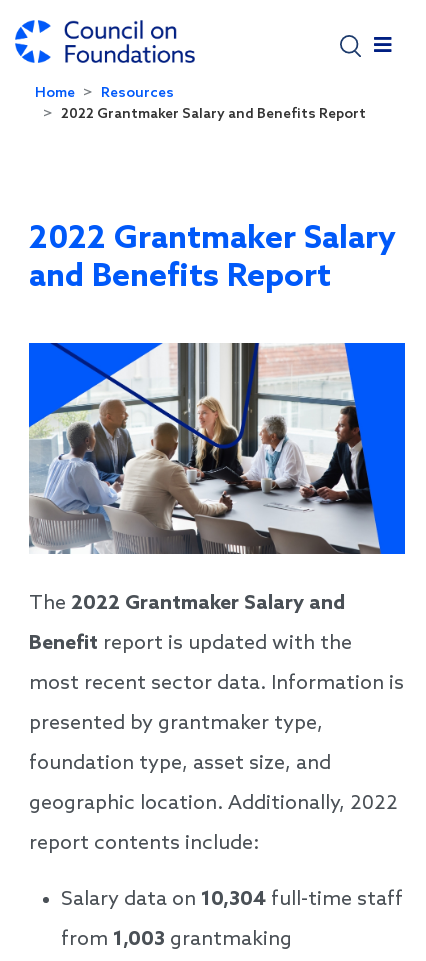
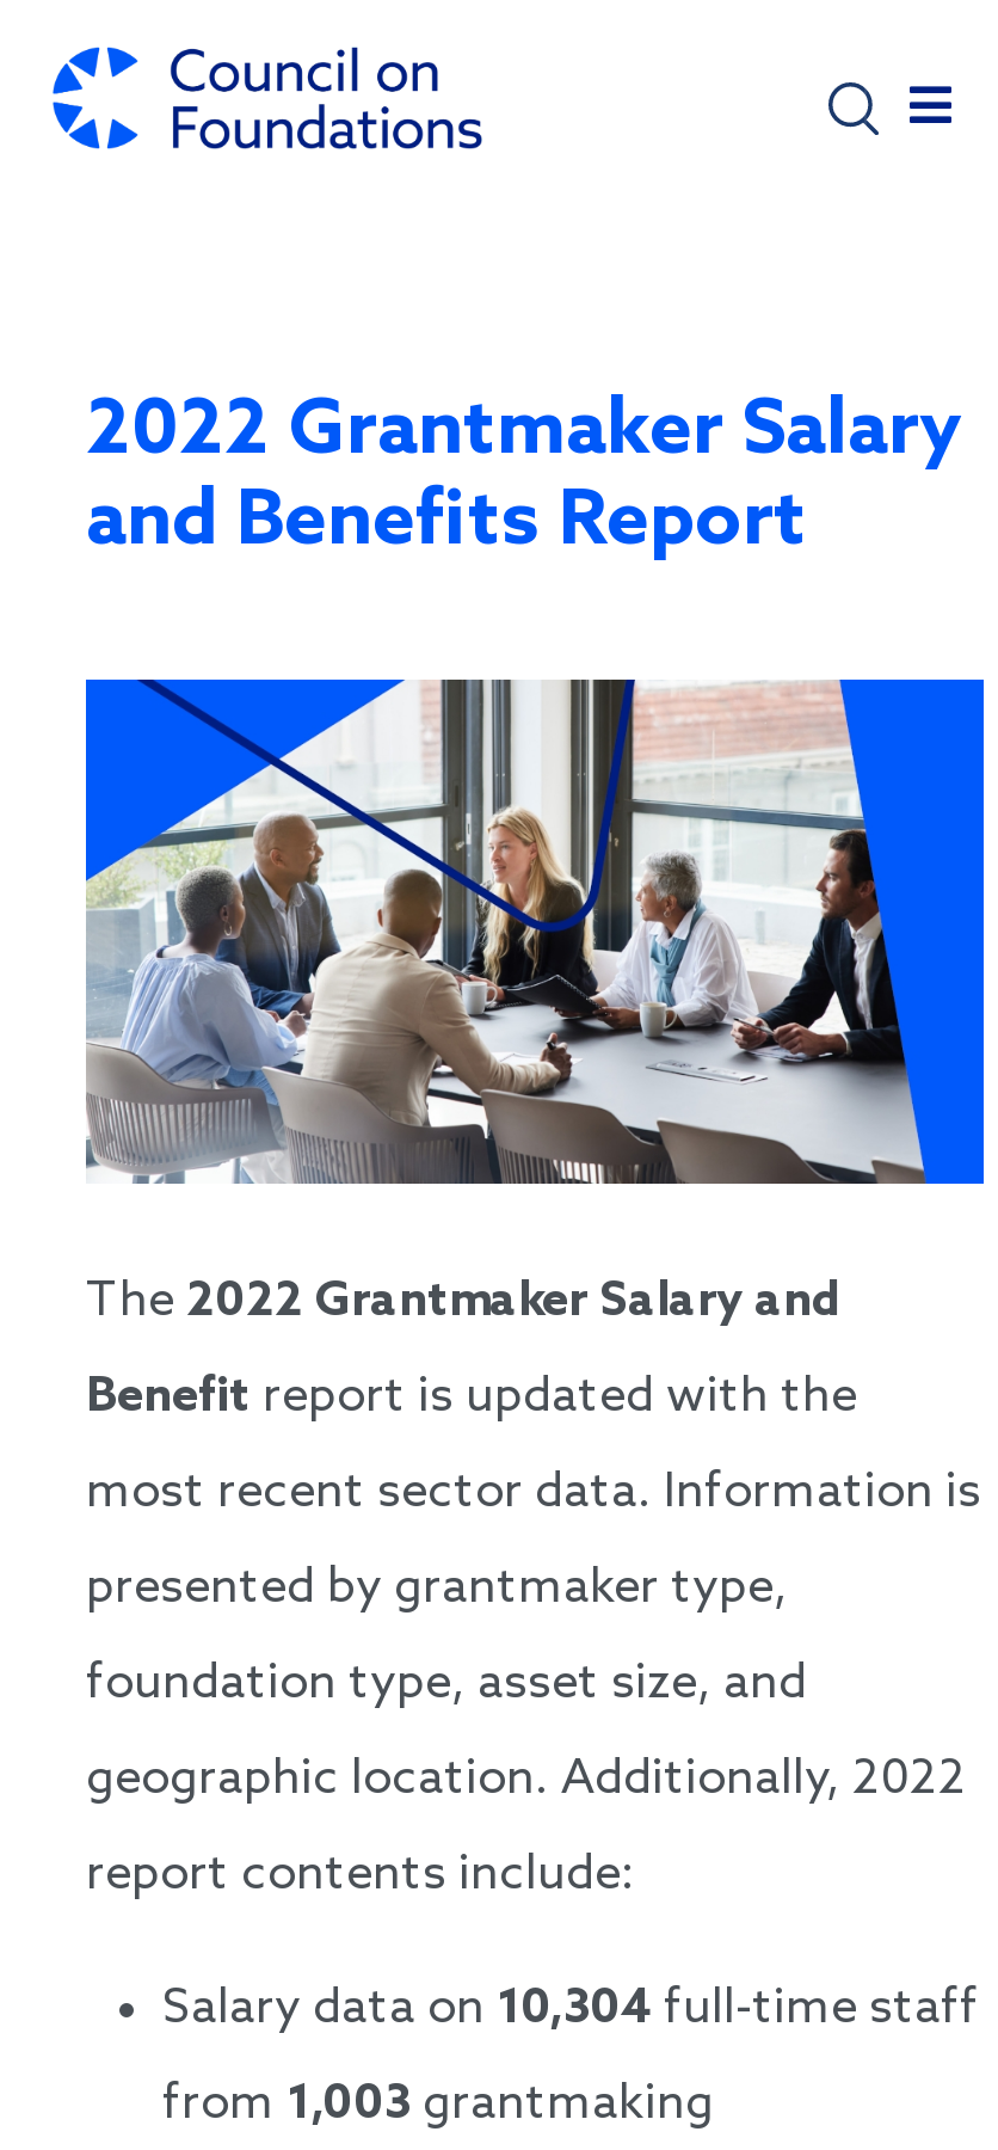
- Home
- Resources
- 2022 Grantmaker Salary and Benefits Report
